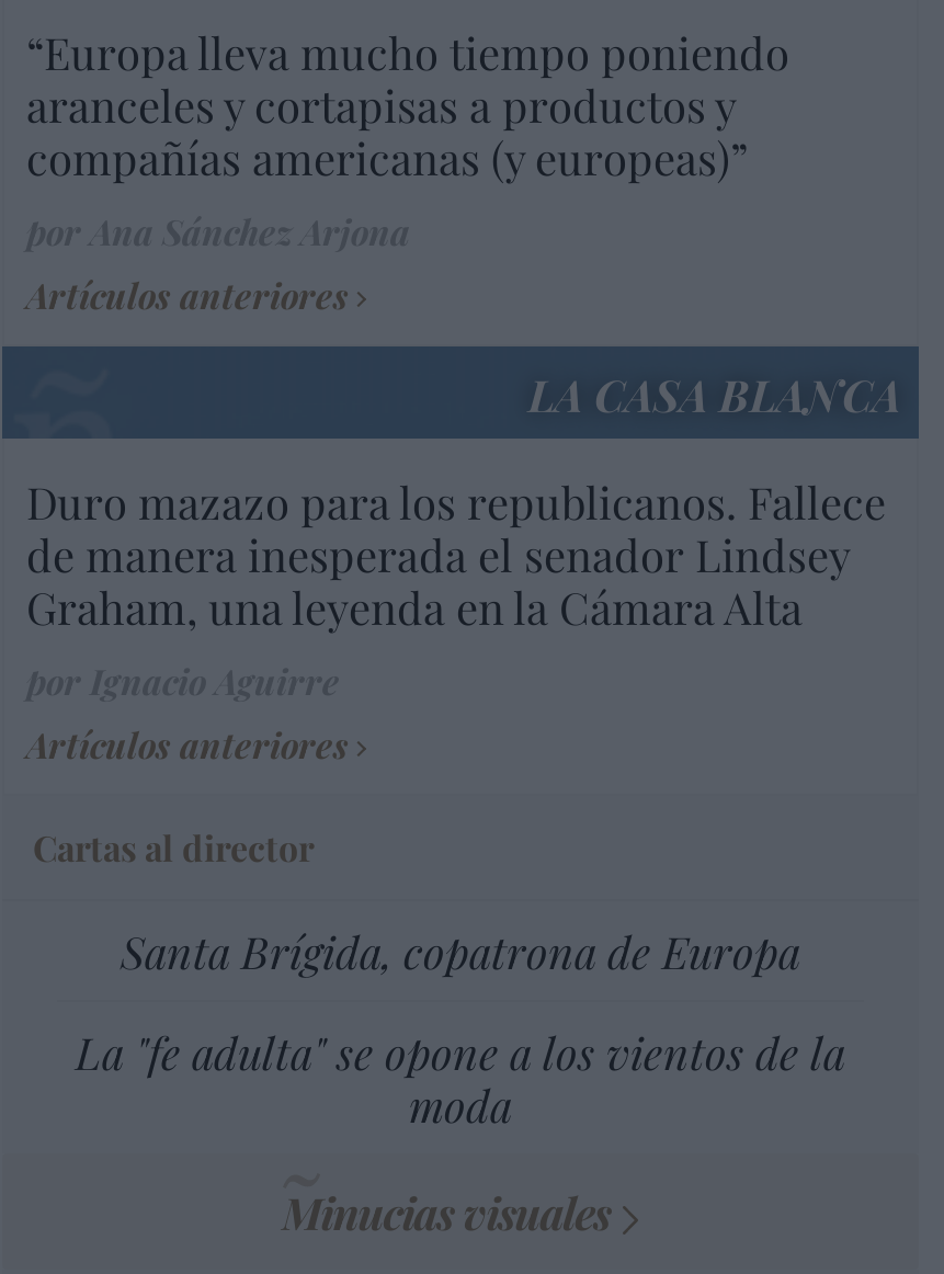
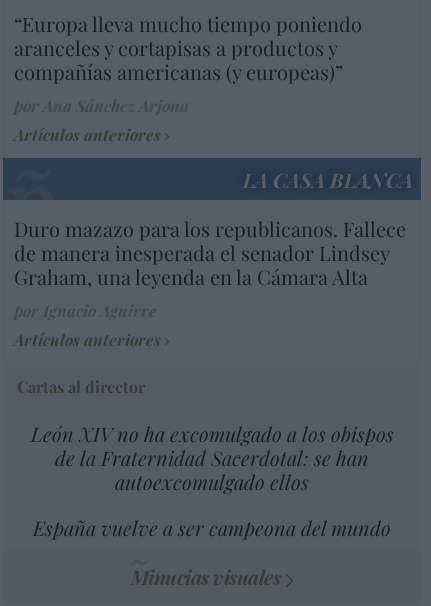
- Santa Brígida, copatrona de Europa
+ León XIV no ha excomulgado a los obispos
+ de la Fraternidad Sacerdotal: se han
+ autoexcomulgado ellos

- La "fe adulta" se opone a los vientos de la
- moda
+ España vuelve a ser campeona del mundo
